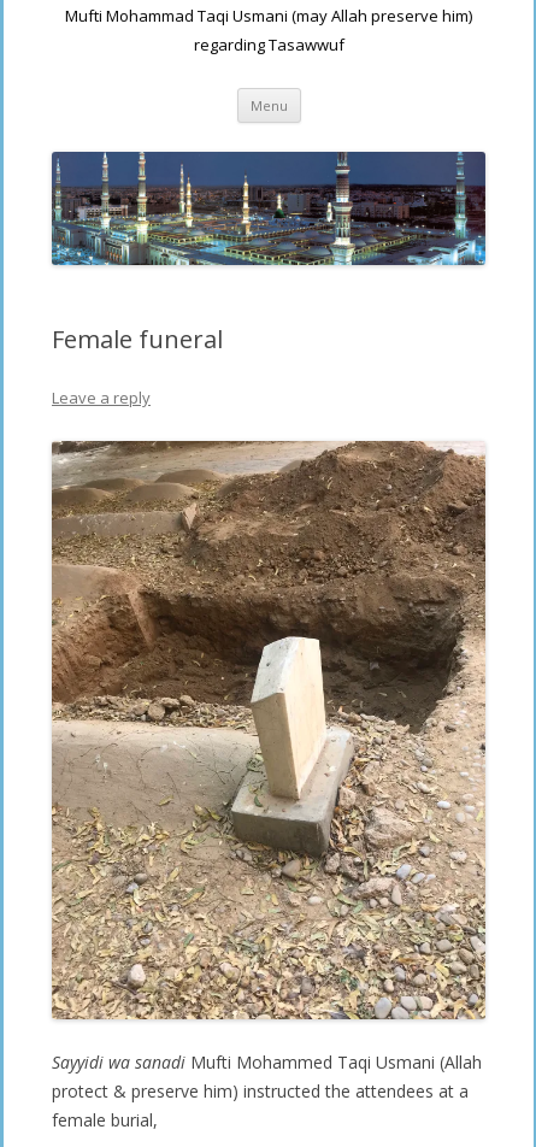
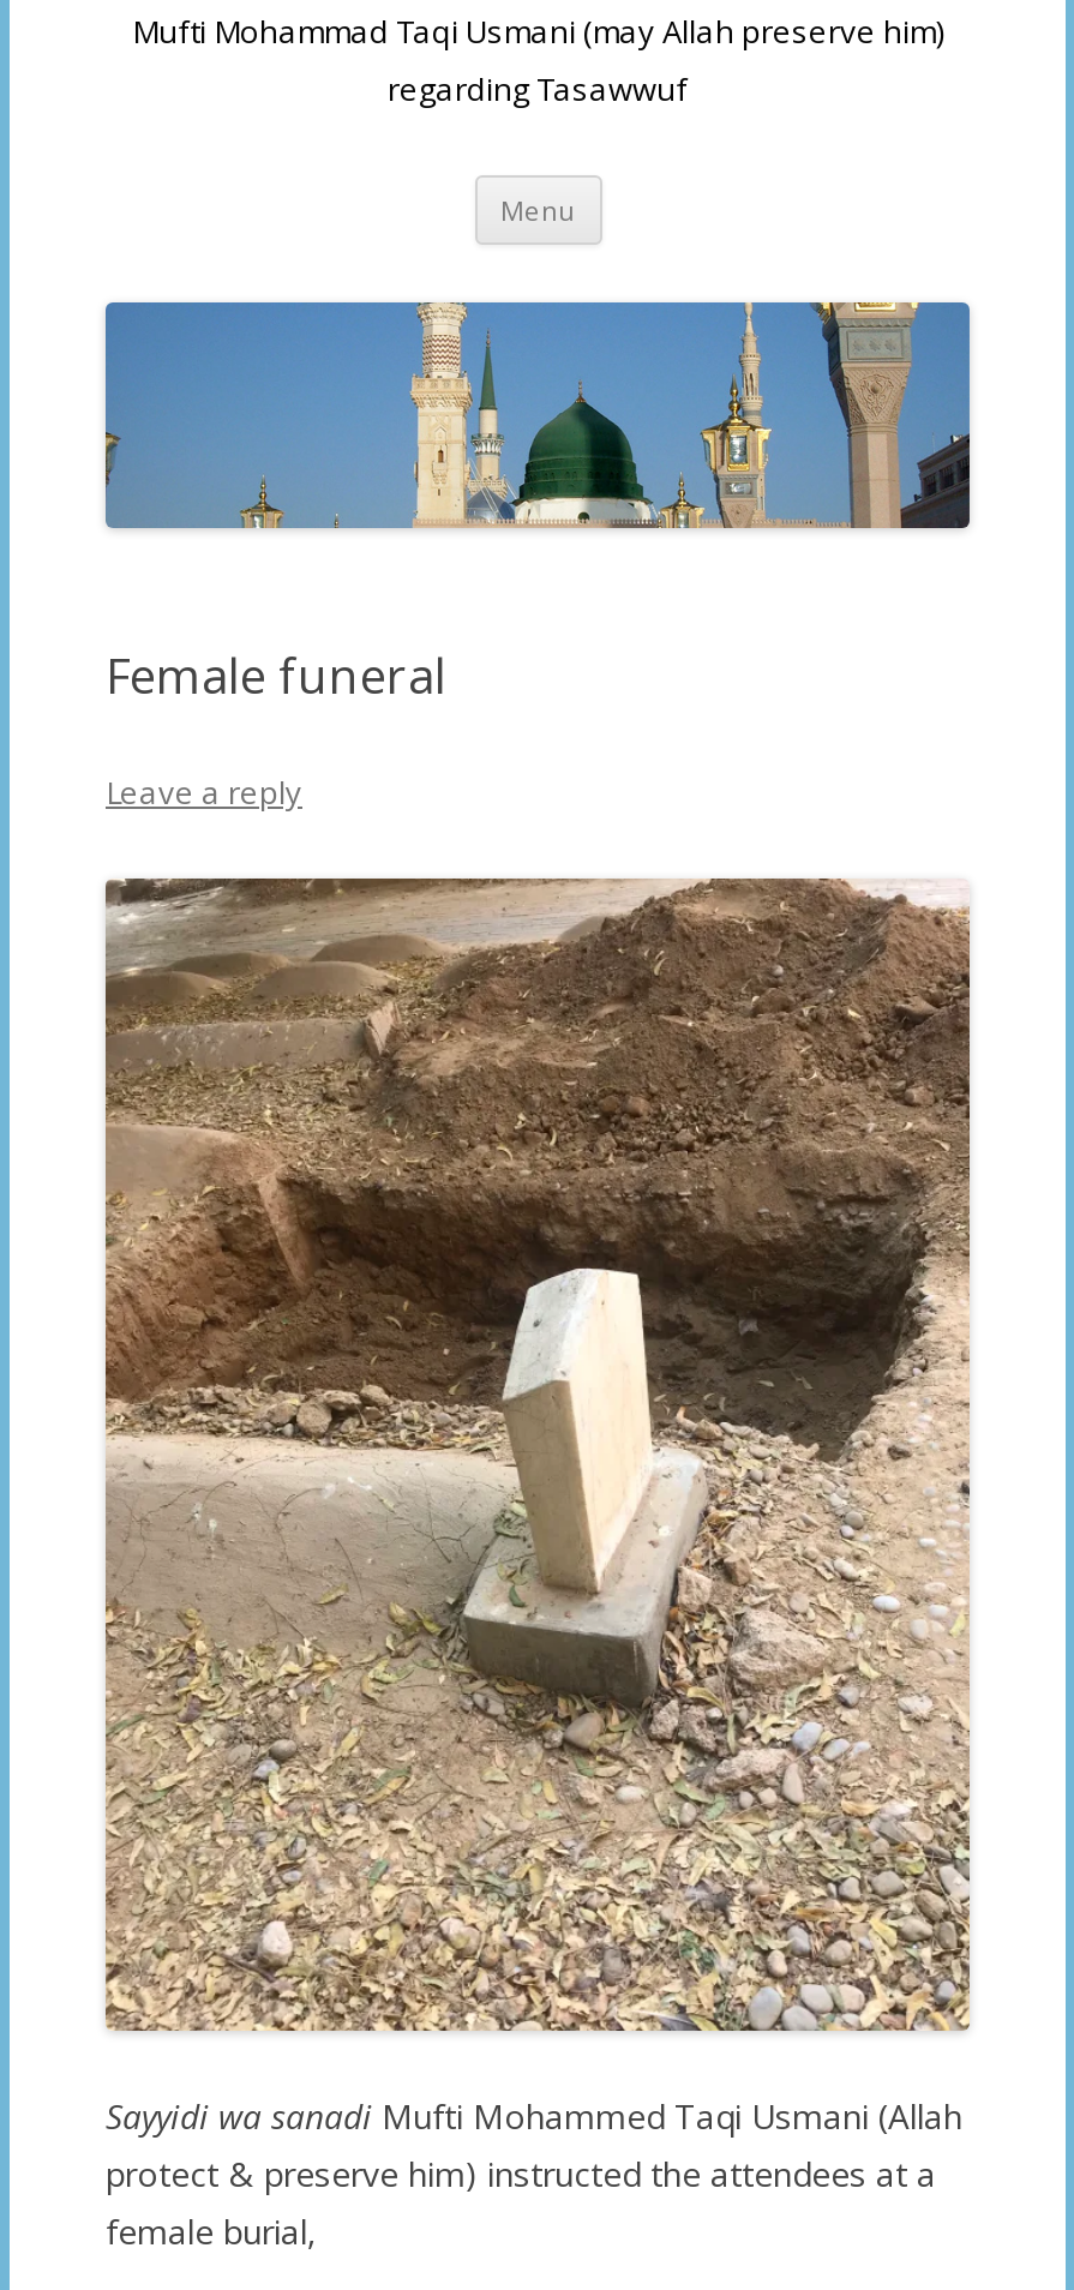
- [image]
+ [image]
